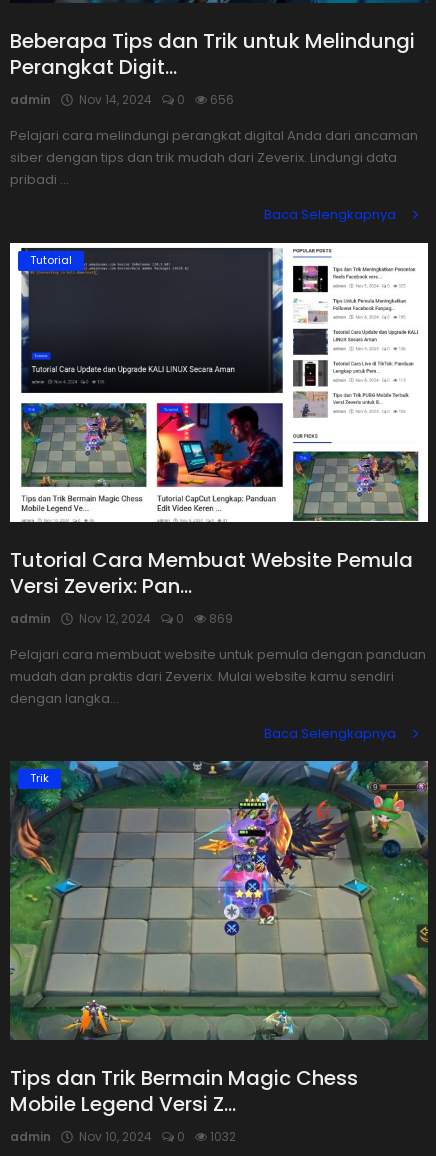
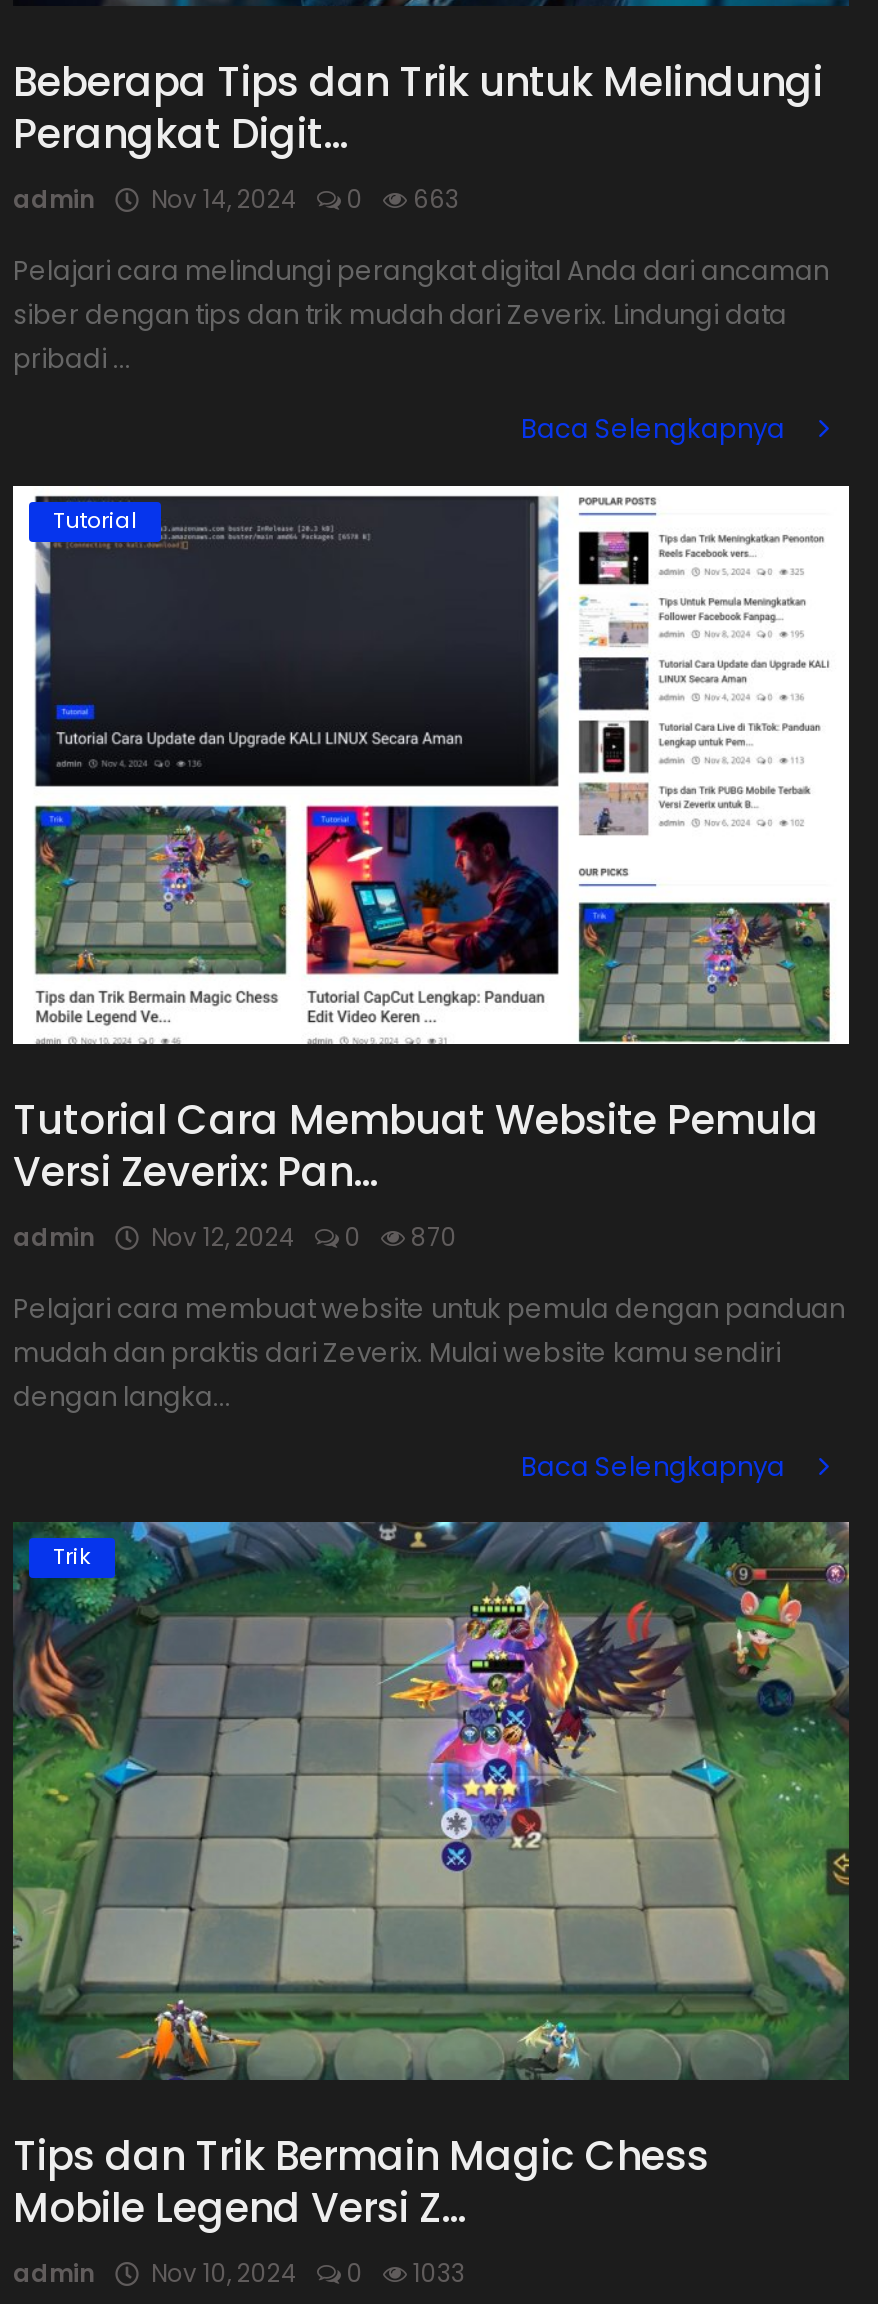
- admin Nov 14, 2024 0 656
+ admin Nov 14, 2024 0 663

- admin Nov 12, 2024 0 869
+ admin Nov 12, 2024 0 870

- admin Nov 10, 2024 0 1032
+ admin Nov 10, 2024 0 1033
